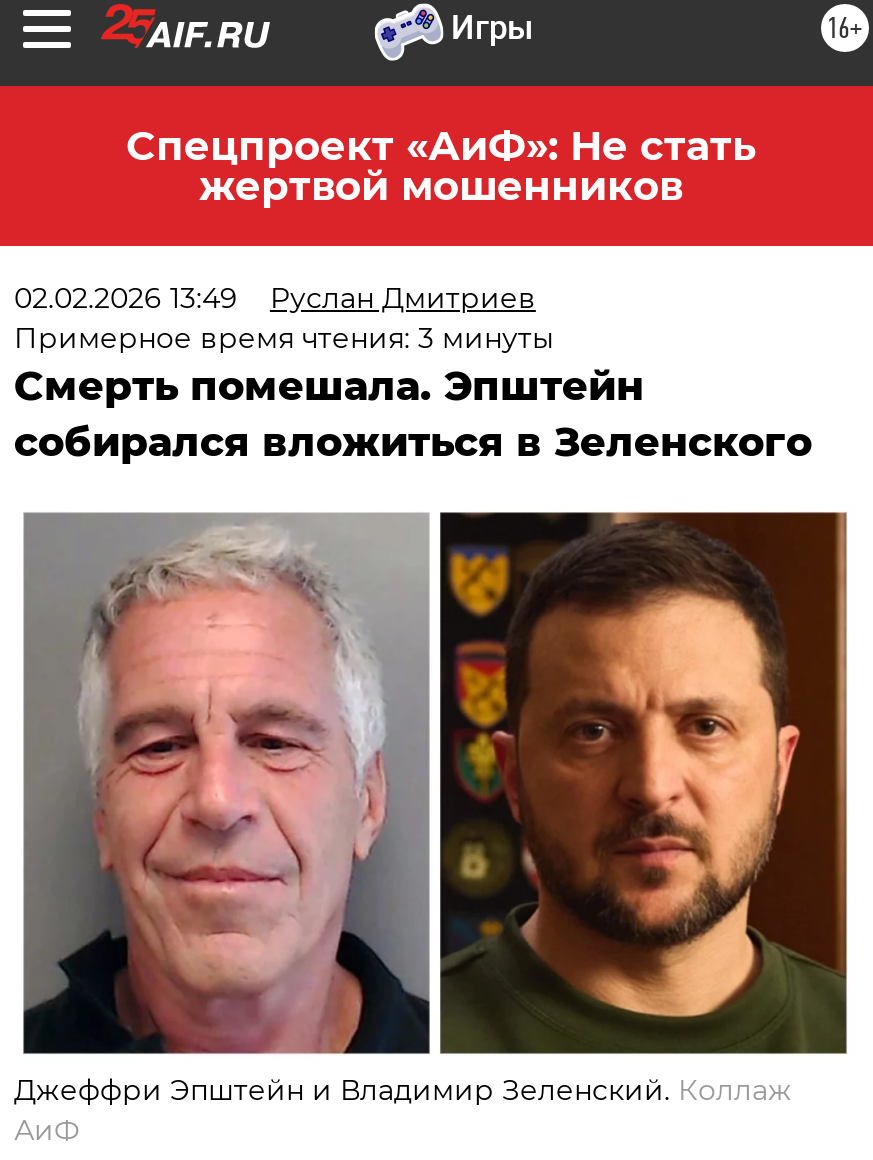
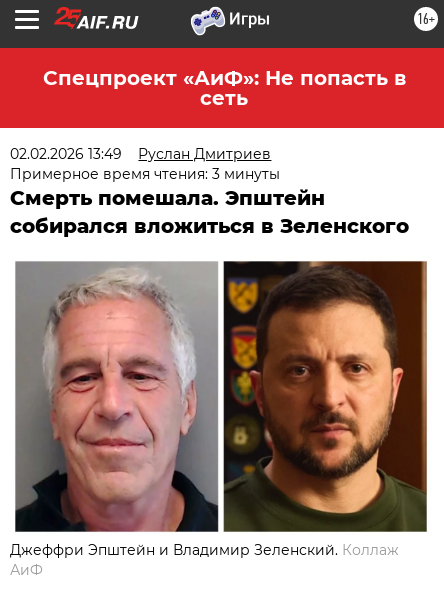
- Спецпроект «АиФ»: Не стать
- жертвой мошенников
+ Спецпроект «АиФ»: Не попасть в
+ сеть
